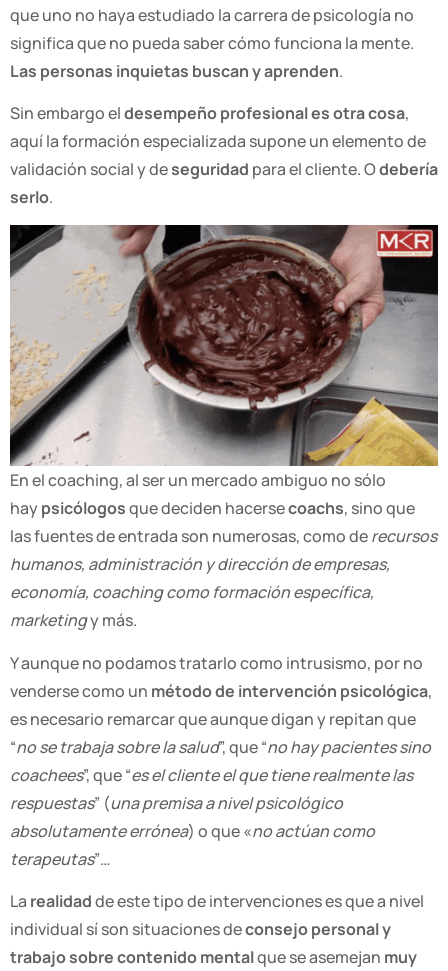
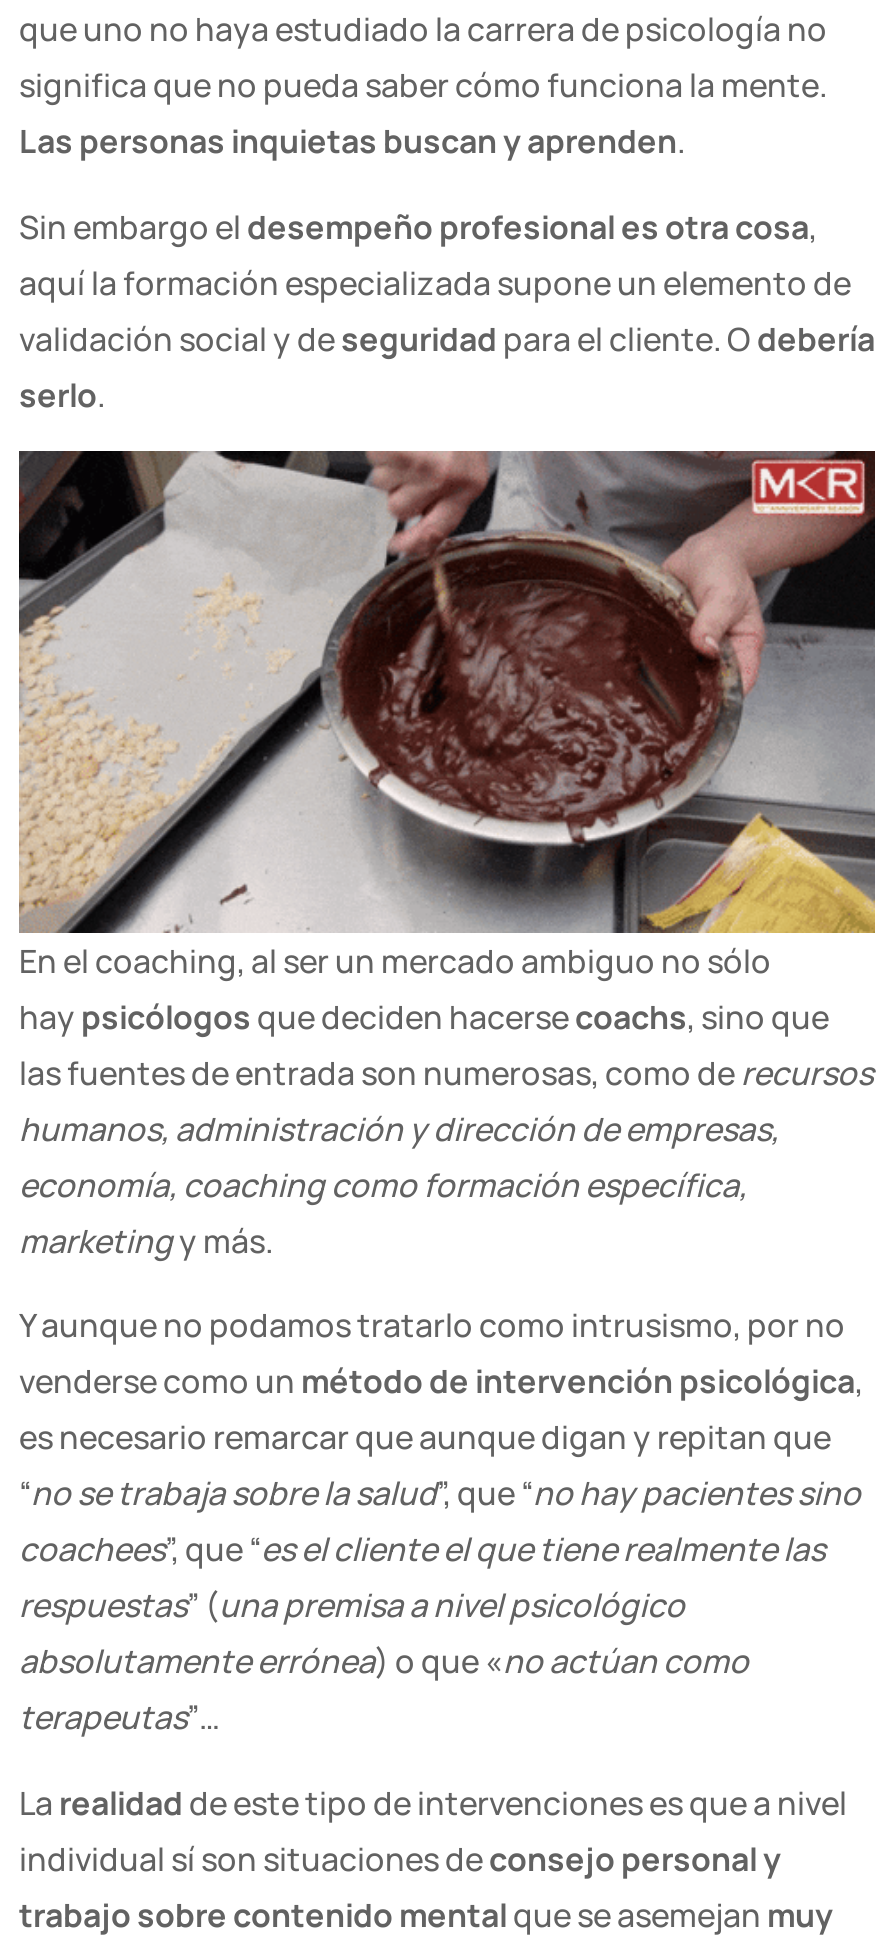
- [image]
+ [image]
